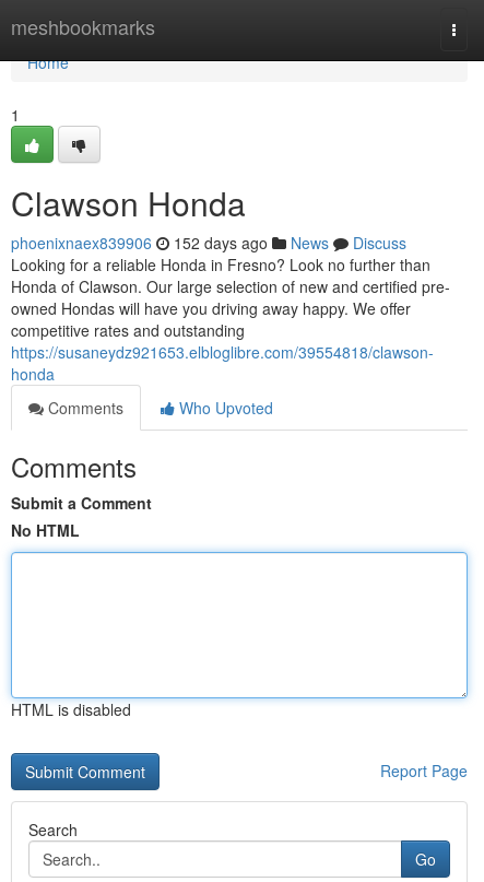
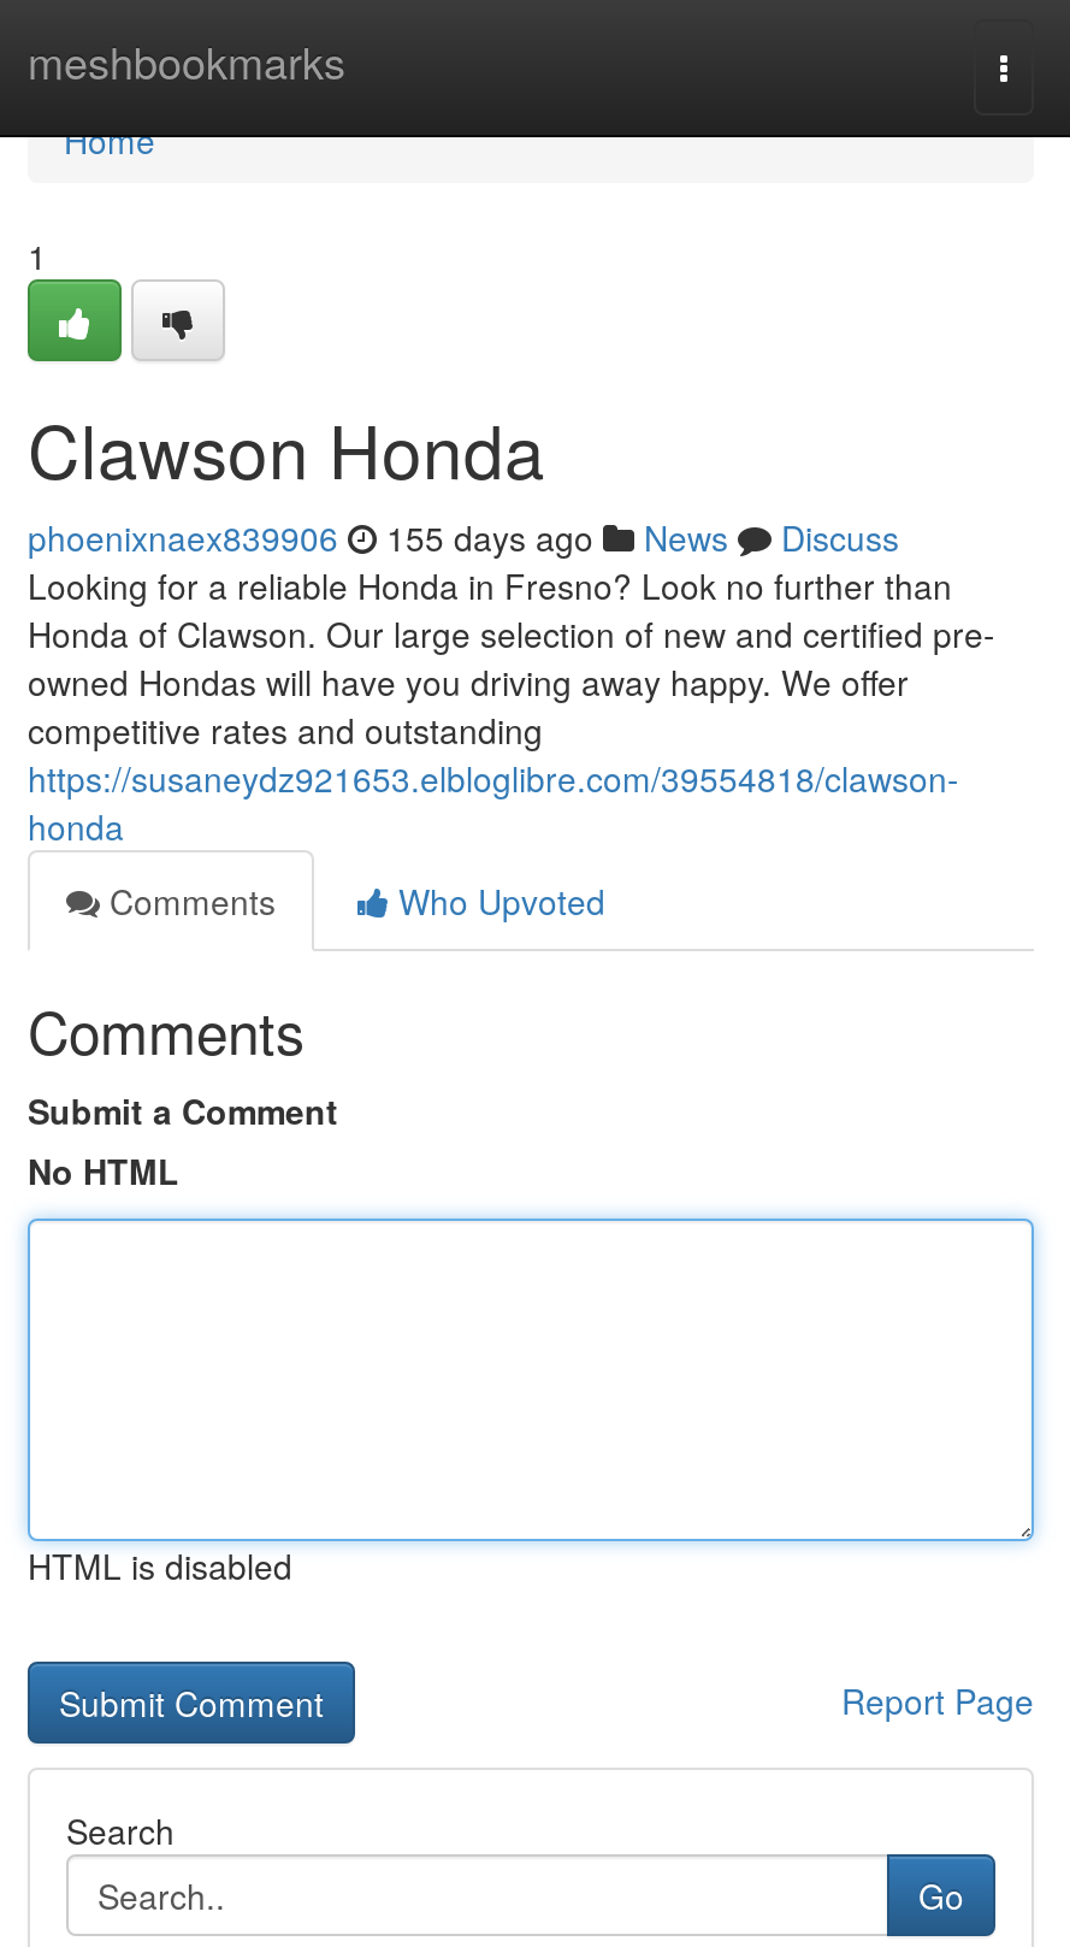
- phoenixnaex839906 152 days ago News Discuss
+ phoenixnaex839906 155 days ago News Discuss
